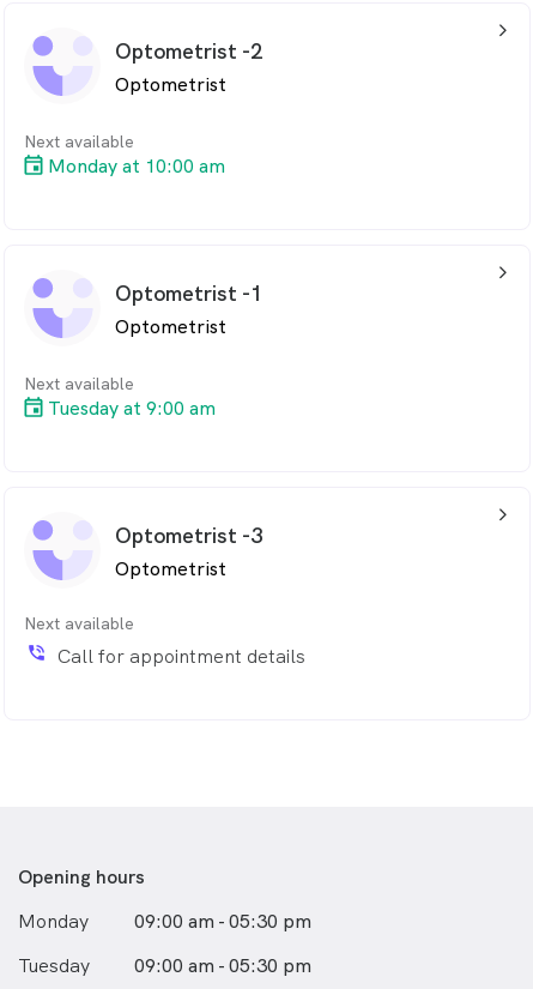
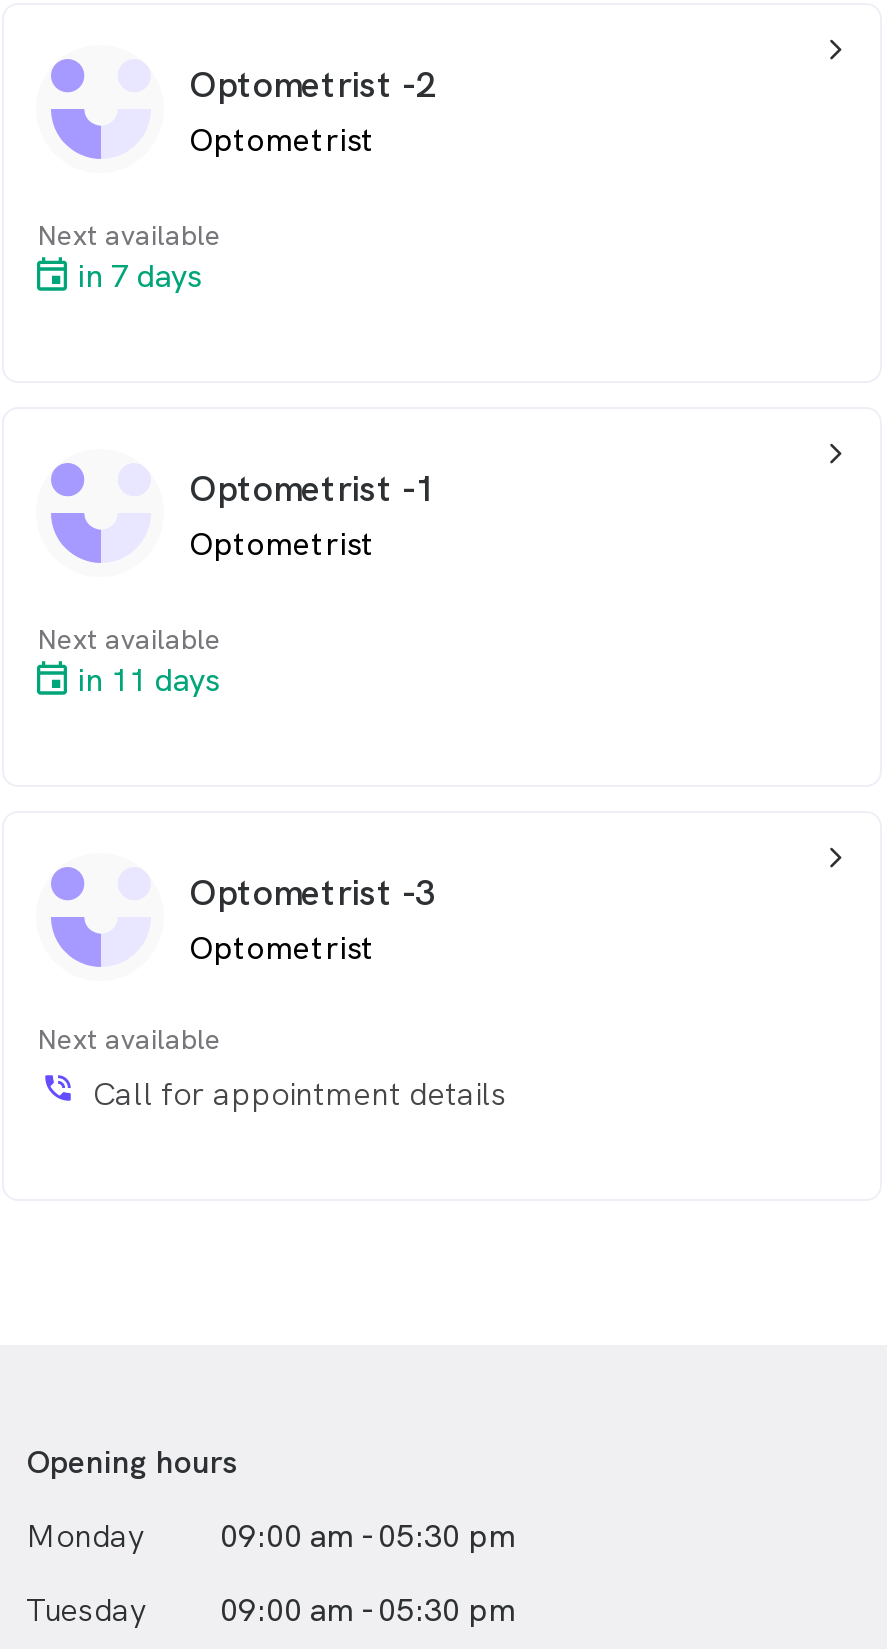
- Monday at 10:00 am
+ in 7 days

- Tuesday at 9:00 am
+ in 11 days
